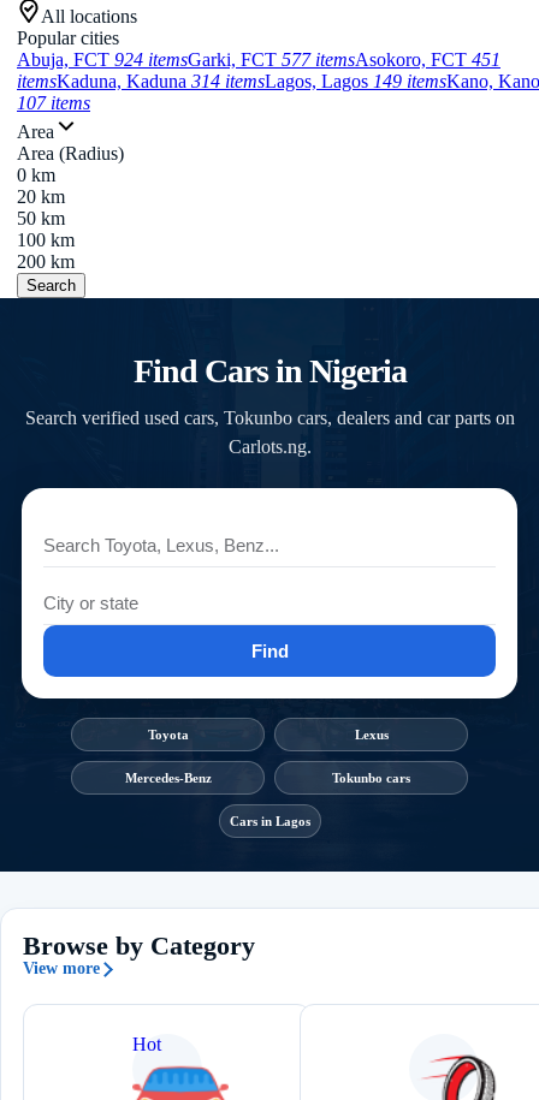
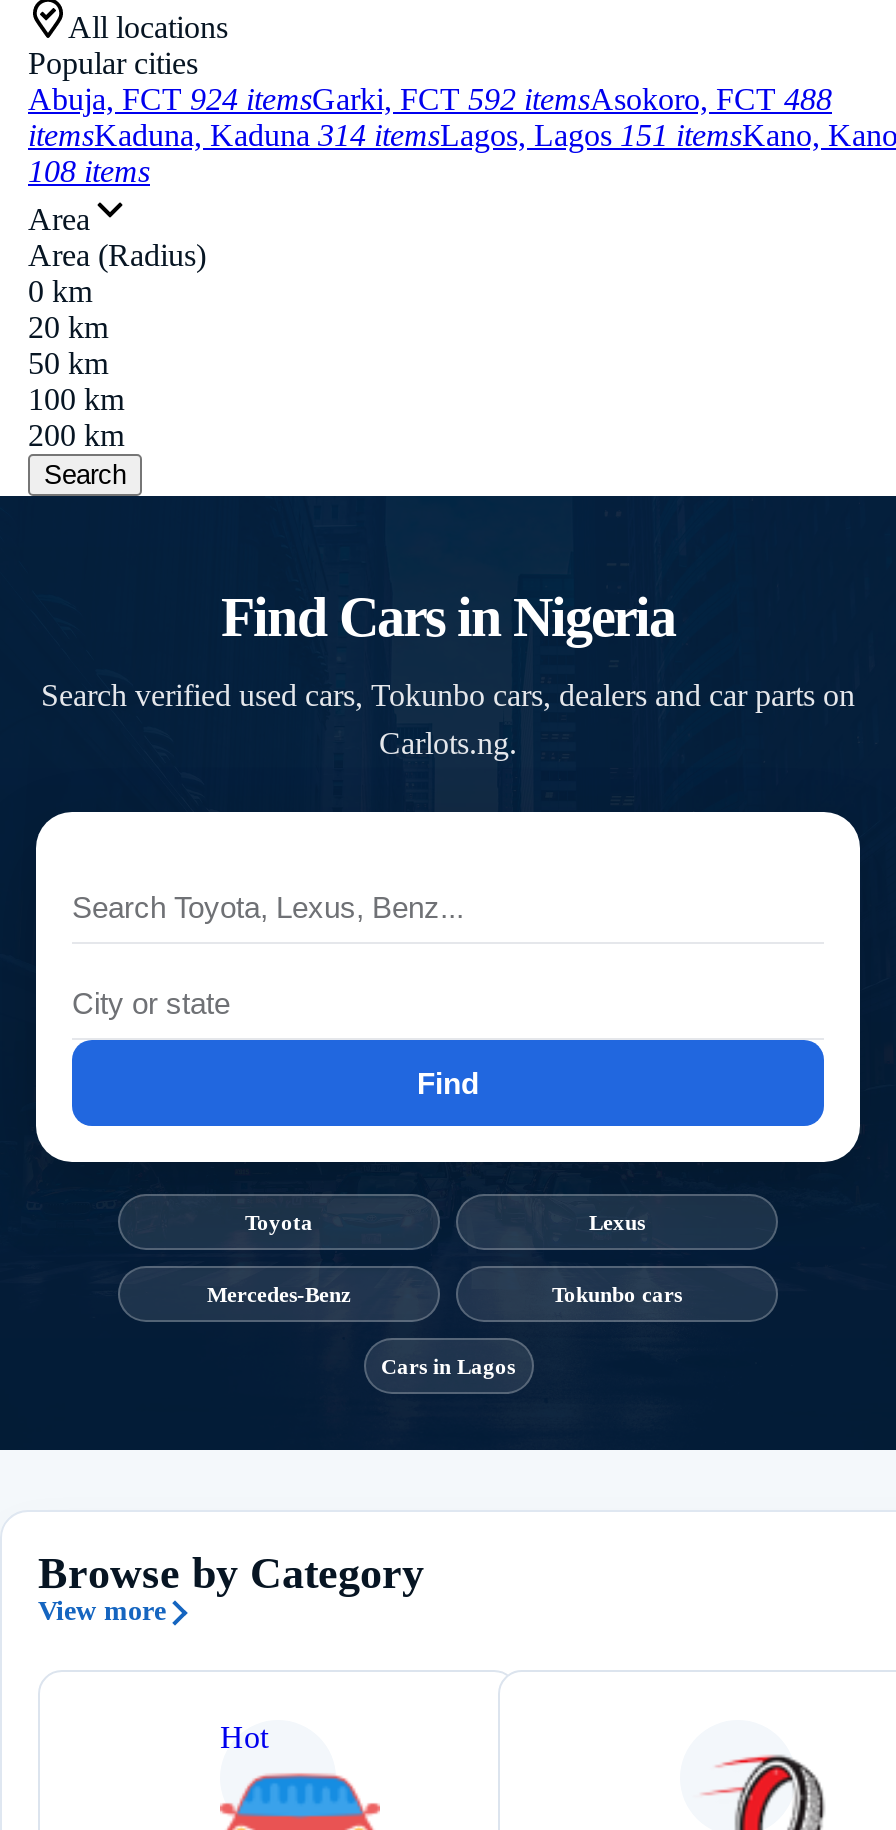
- Abuja, FCT 924 itemsGarki, FCT 577 itemsAsokoro, FCT 451
+ Abuja, FCT 924 itemsGarki, FCT 592 itemsAsokoro, FCT 488

- itemsKaduna, Kaduna 314 itemsLagos, Lagos 149 itemsKano, Kano
+ itemsKaduna, Kaduna 314 itemsLagos, Lagos 151 itemsKano, Kano

- 107 items
+ 108 items
